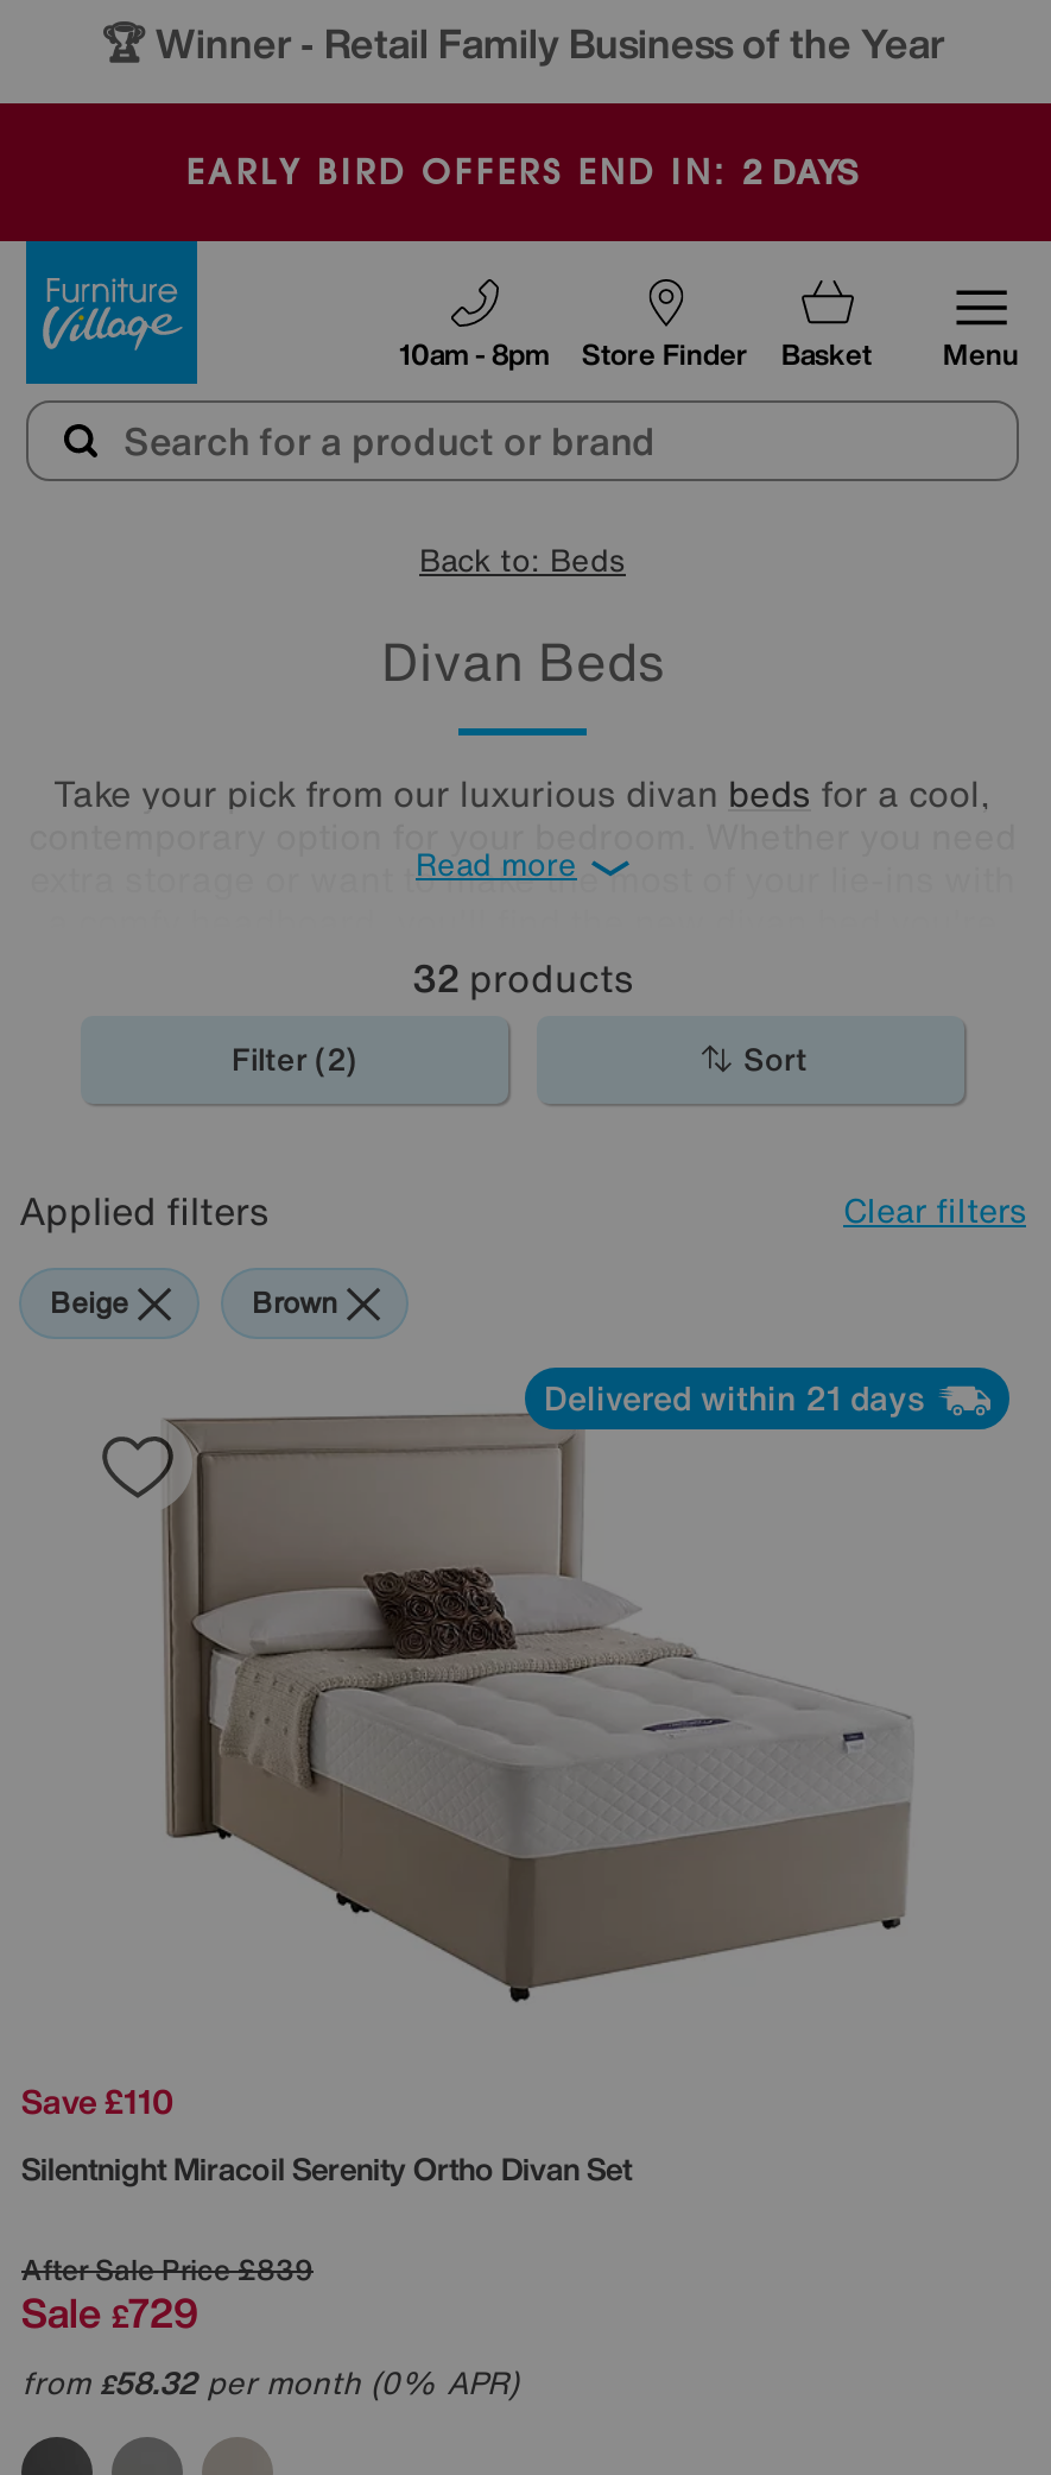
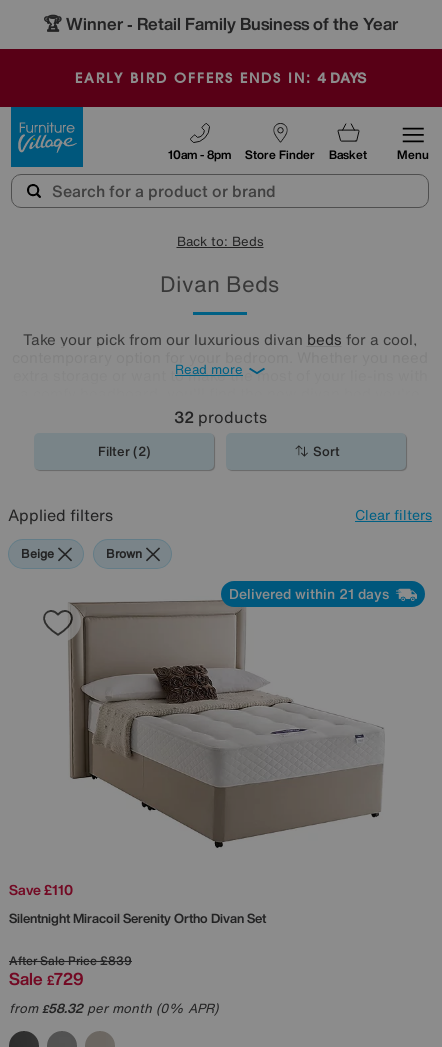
- EARLY BIRD OFFERS END IN: 2 DAYS
+ EARLY BIRD OFFERS ENDS IN: 4 DAYS
